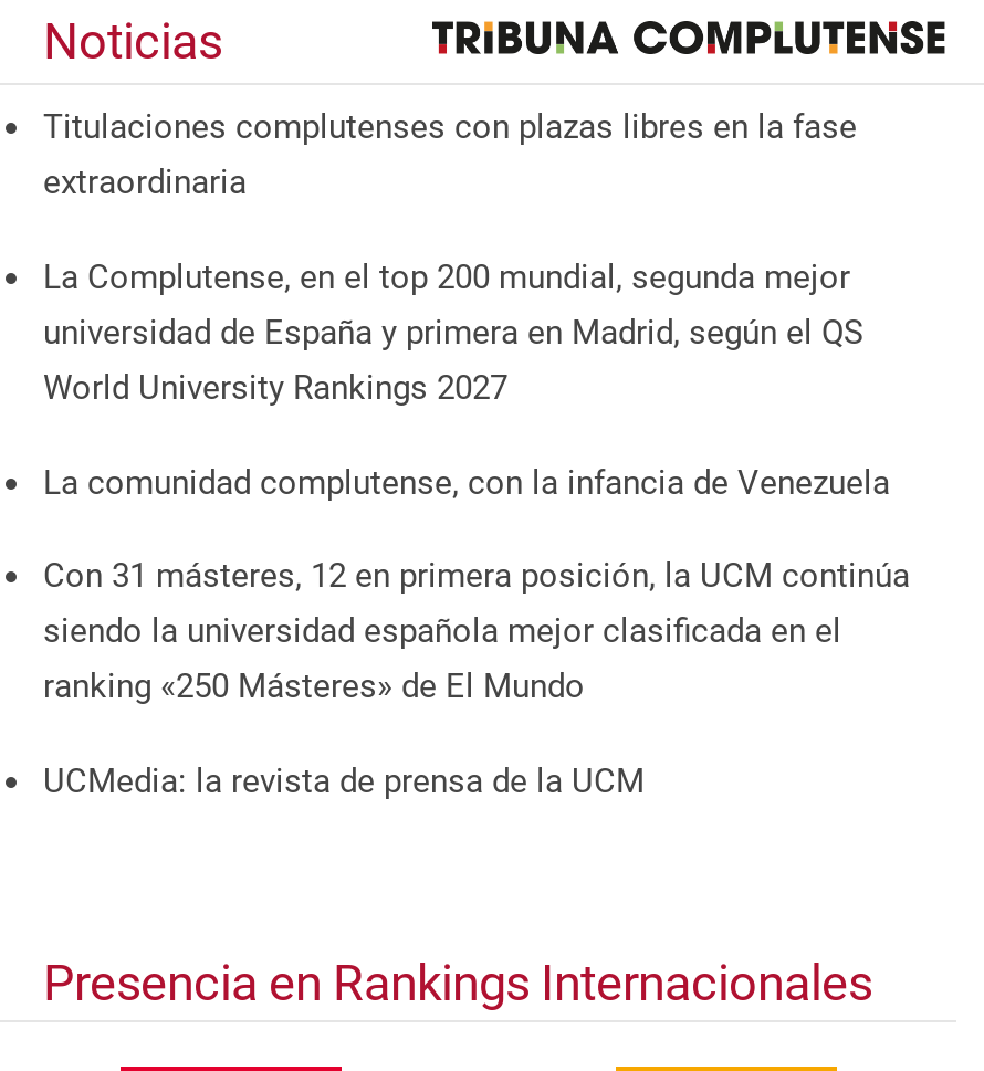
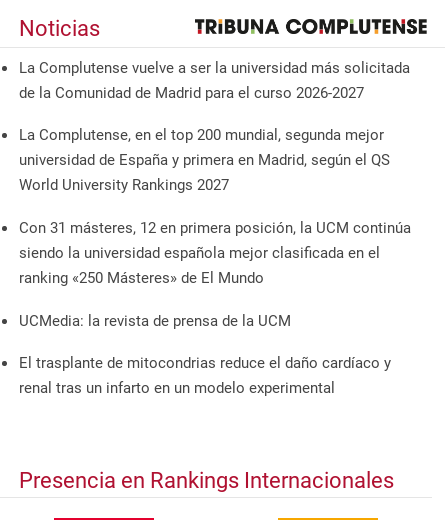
- Titulaciones complutenses con plazas libres en la fase
- extraordinaria
+ La Complutense vuelve a ser la universidad más solicitada
+ de la Comunidad de Madrid para el curso 2026-2027

- La comunidad complutense, con la infancia de Venezuela

moved up: Con 31 másteres, 12 en primera posición, la UCM continúa | siendo la universidad española mejor clasificada en el | ranking «250 Másteres» de El Mundo | UCMedia: la revista de prensa de la UCM

+ El trasplante de mitocondrias reduce el daño cardíaco y
+ renal tras un infarto en un modelo experimental
